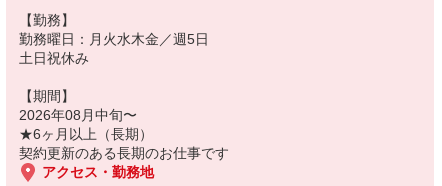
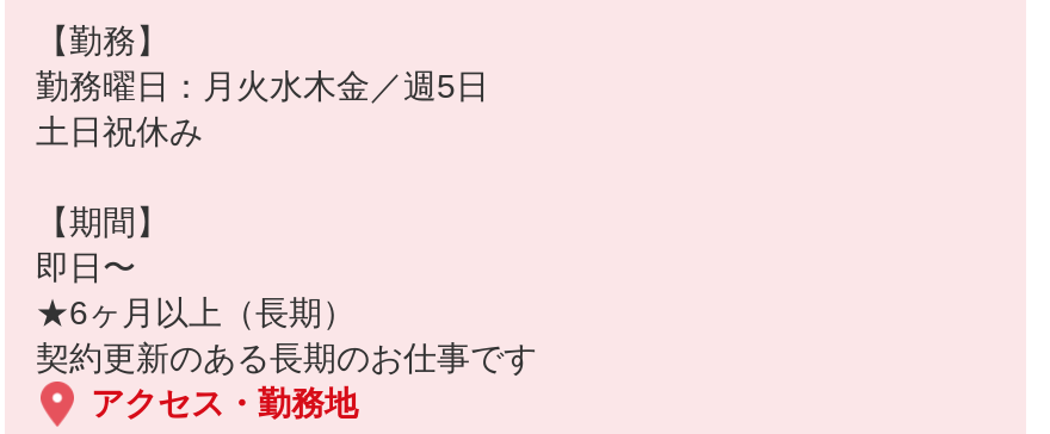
- 2026年08月中旬〜
+ 即日〜
